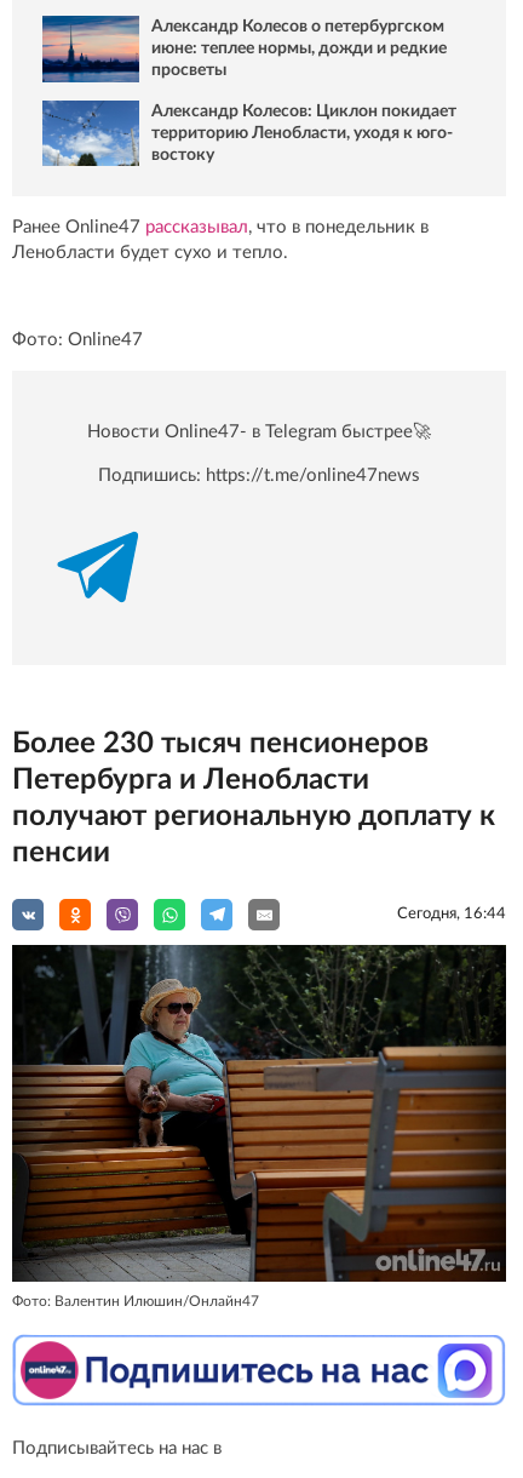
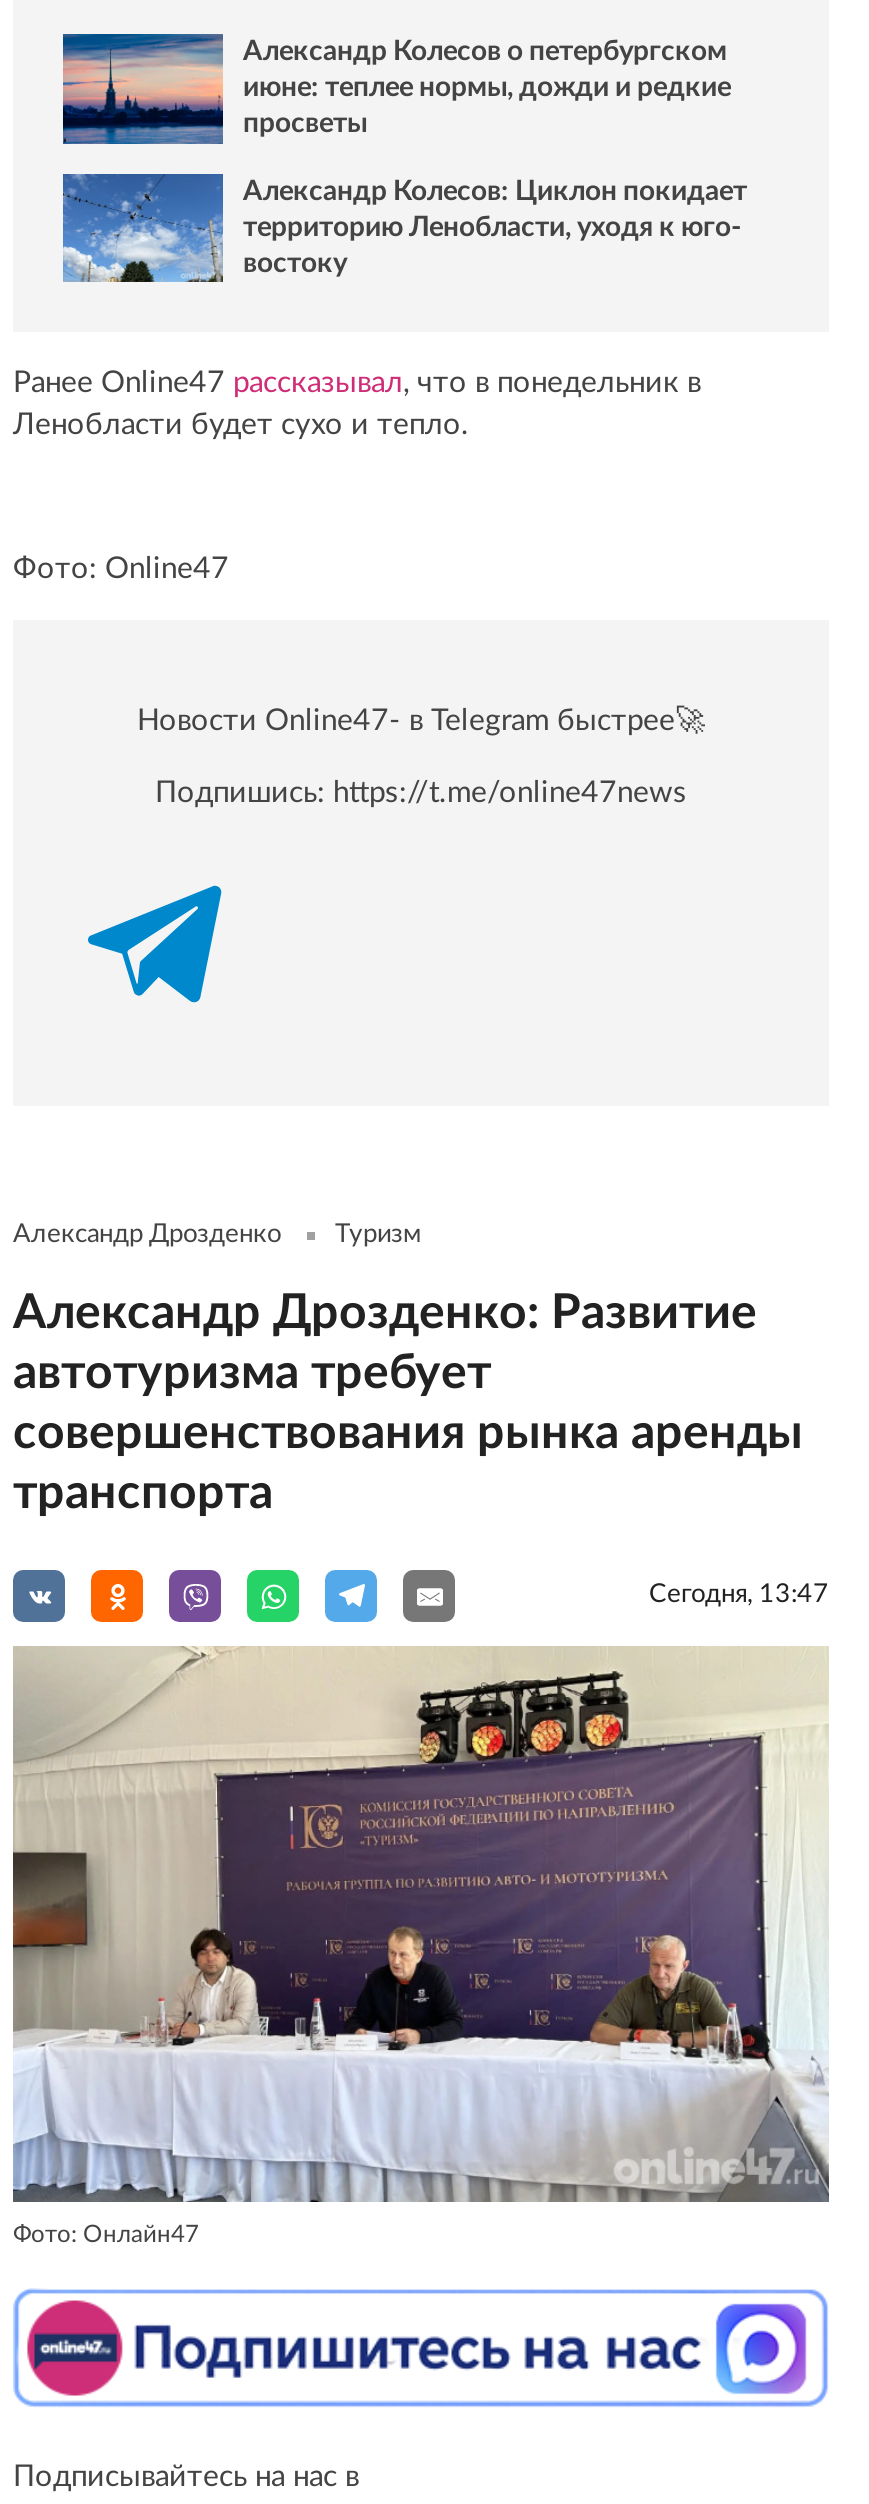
- Более 230 тысяч пенсионеров
- Петербурга и Ленобласти
- получают региональную доплату к
- пенсии
- Сегодня, 16:44
+ Александр Дрозденко
+ Туризм
+ Александр Дрозденко: Развитие
+ автотуризма требует
+ совершенствования рынка аренды
+ транспорта
+ Сегодня, 13:47

- [image]
- Фото: Валентин Илюшин/Онлайн47
+ [image]
+ Фото: Онлайн47
